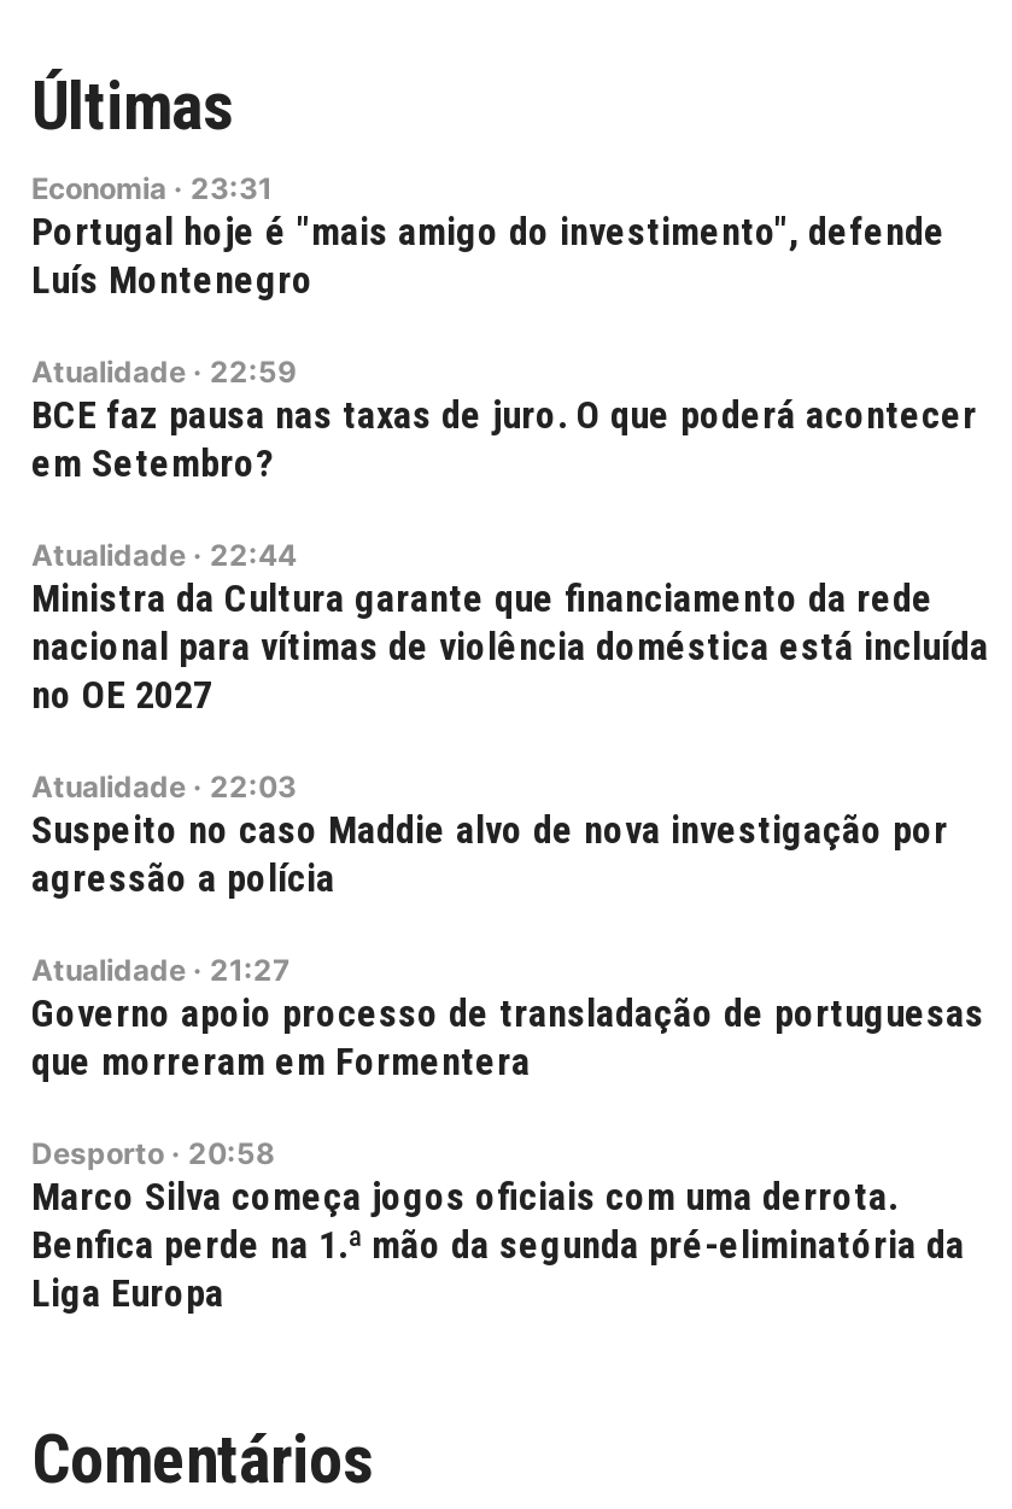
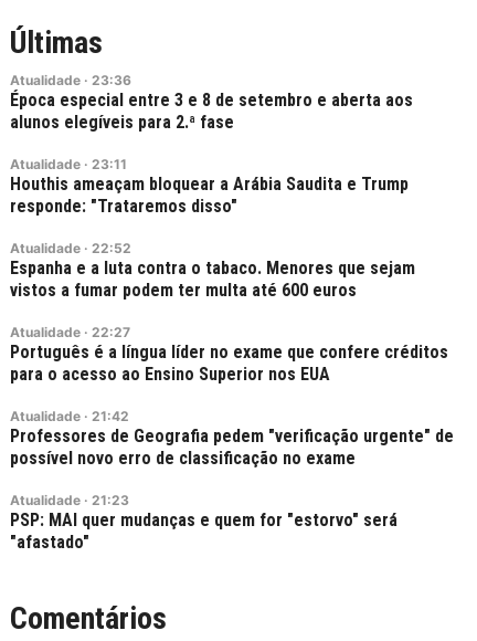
- Economia · 23:31
- Portugal hoje é "mais amigo do investimento", defende
- Luís Montenegro
+ Atualidade · 23:36
+ Época especial entre 3 e 8 de setembro e aberta aos
+ alunos elegíveis para 2.ª fase

- Atualidade · 22:59
- BCE faz pausa nas taxas de juro. O que poderá acontecer
- em Setembro?
+ Atualidade · 23:11
+ Houthis ameaçam bloquear a Arábia Saudita e Trump
+ responde: "Trataremos disso"

- Atualidade · 22:44
- Ministra da Cultura garante que financiamento da rede
- nacional para vítimas de violência doméstica está incluída
- no OE 2027
+ Atualidade · 22:52
+ Espanha e a luta contra o tabaco. Menores que sejam
+ vistos a fumar podem ter multa até 600 euros

- Atualidade · 22:03
- Suspeito no caso Maddie alvo de nova investigação por
- agressão a polícia
+ Atualidade · 22:27
+ Português é a língua líder no exame que confere créditos
+ para o acesso ao Ensino Superior nos EUA

- Atualidade · 21:27
- Governo apoio processo de transladação de portuguesas
- que morreram em Formentera
+ Atualidade · 21:42
+ Professores de Geografia pedem "verificação urgente" de
+ possível novo erro de classificação no exame

- Desporto · 20:58
- Marco Silva começa jogos oficiais com uma derrota.
- Benfica perde na 1.ª mão da segunda pré-eliminatória da
- Liga Europa
+ Atualidade · 21:23
+ PSP: MAI quer mudanças e quem for "estorvo" será
+ "afastado"
